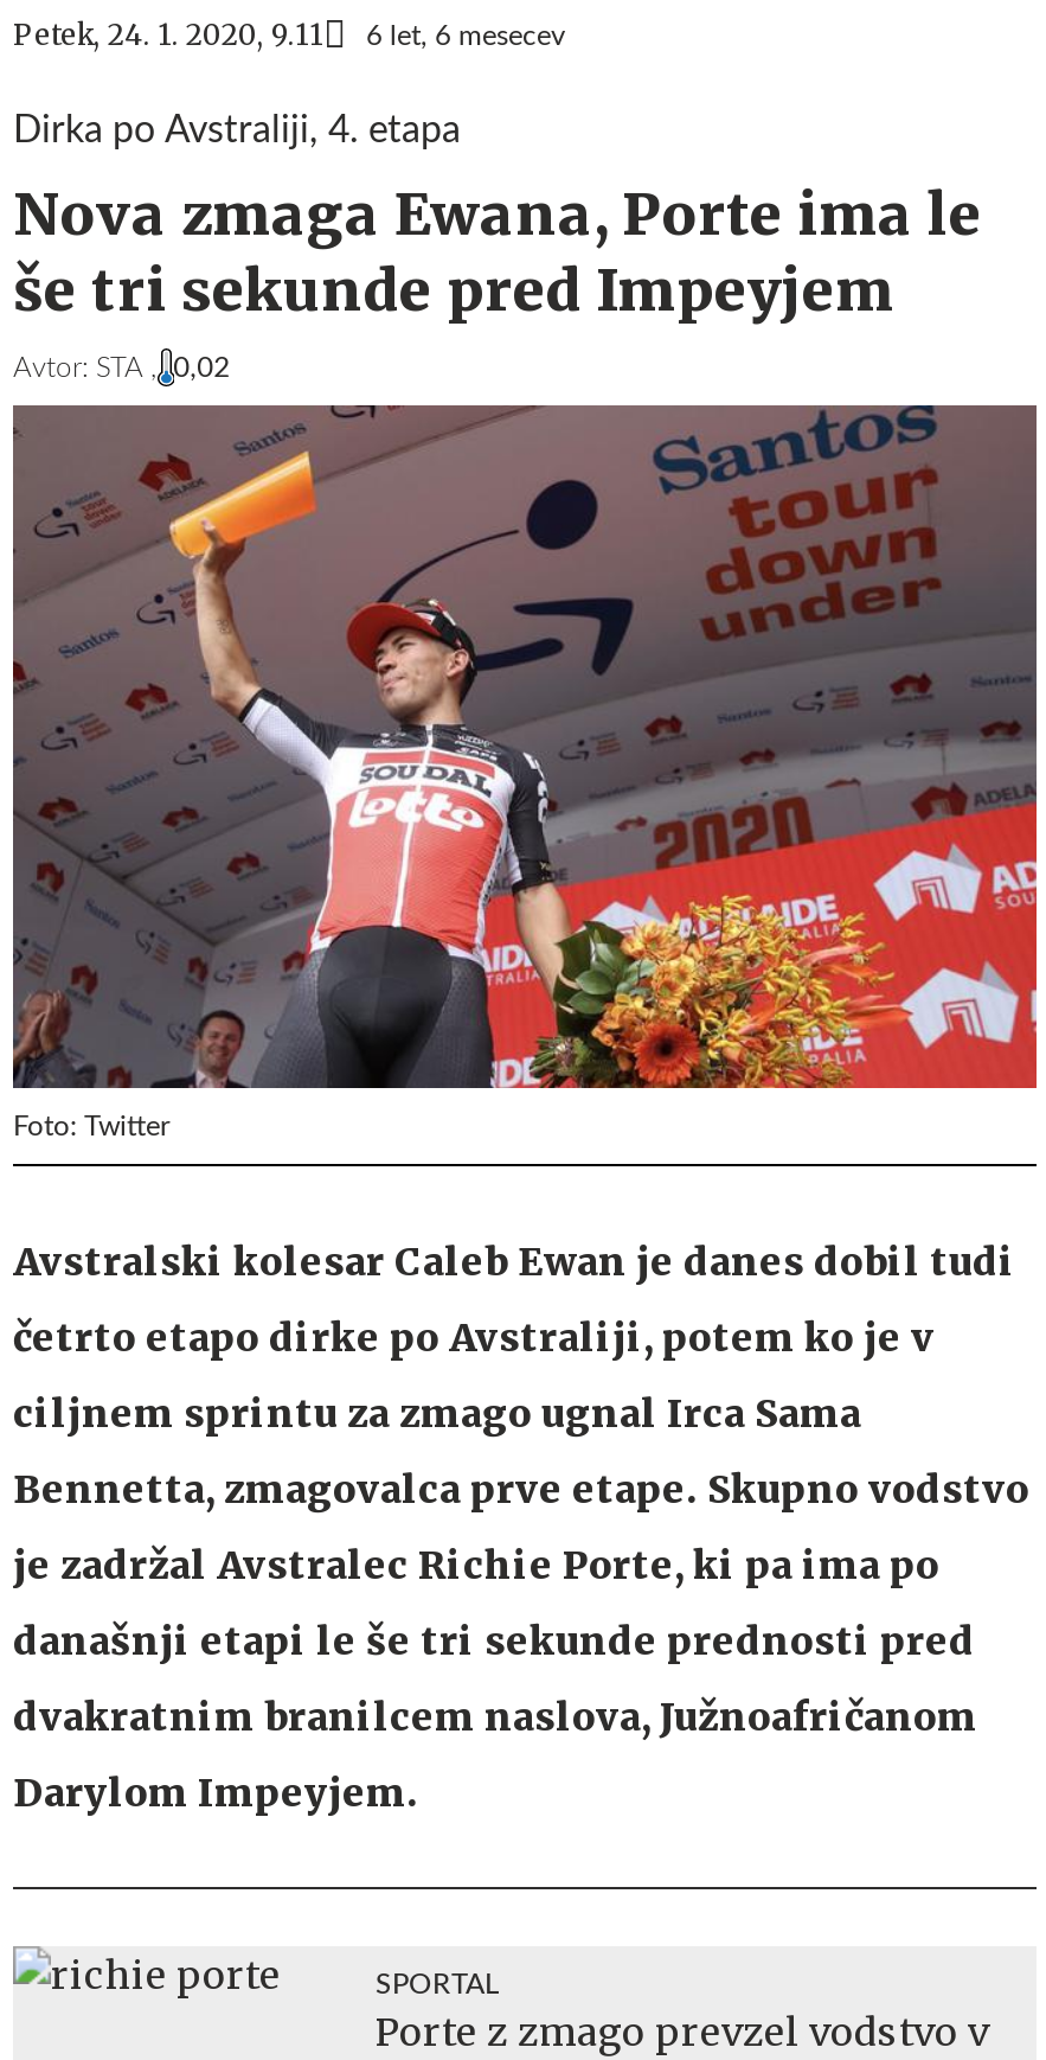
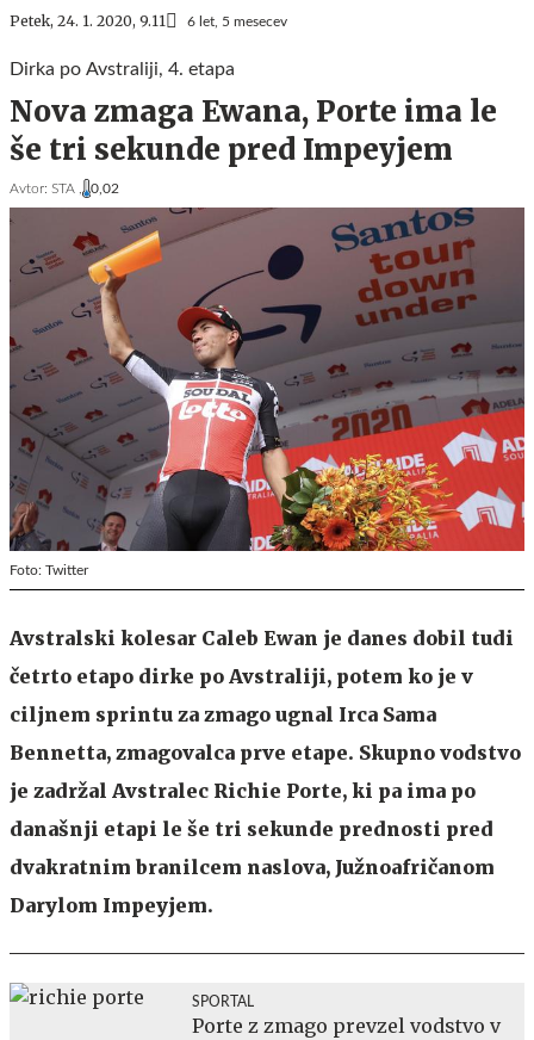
- Petek, 24. 1. 2020, 9.11 6 let, 6 mesecev
+ Petek, 24. 1. 2020, 9.11 6 let, 5 mesecev
